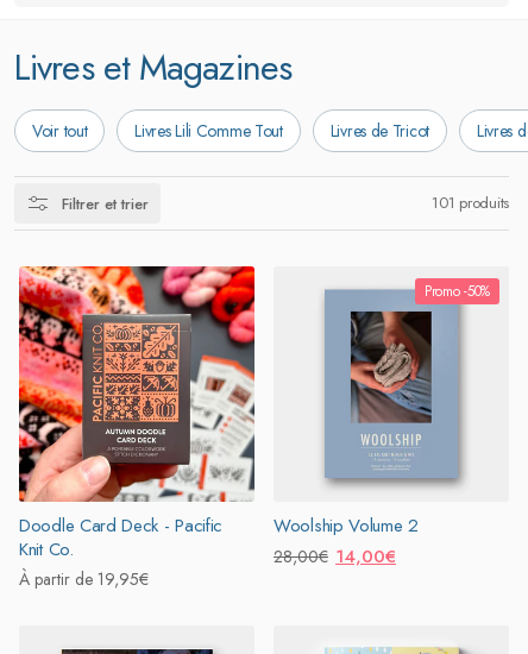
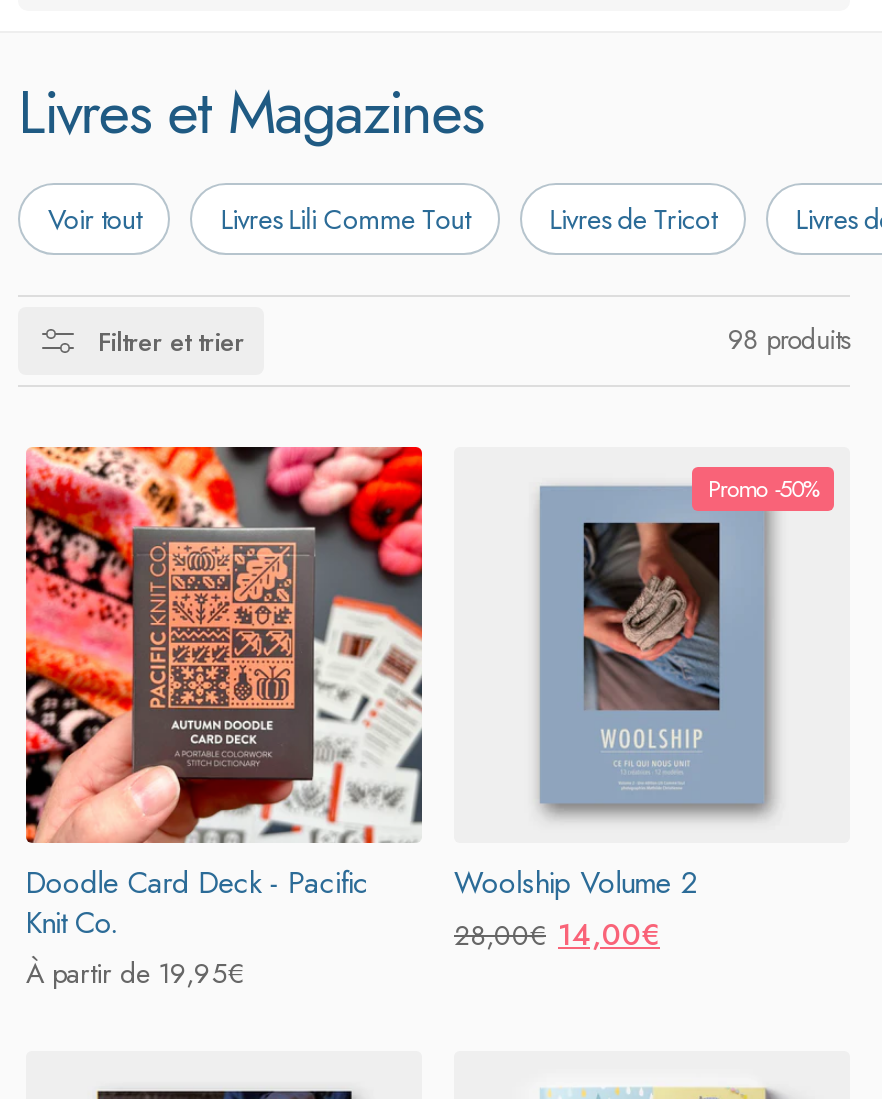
- 101 produits
+ 98 produits
